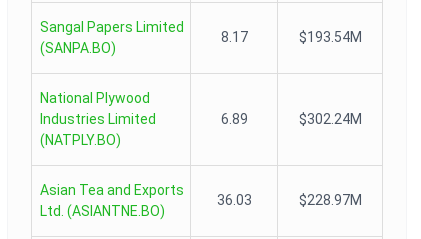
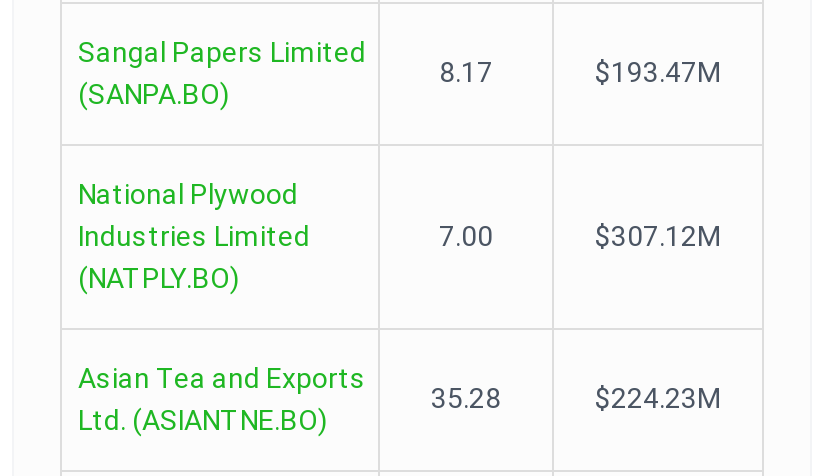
- $193.54M
+ $193.47M

- 6.89
- $302.24M
+ 7.00
+ $307.12M

- 36.03
- $228.97M
+ 35.28
+ $224.23M
